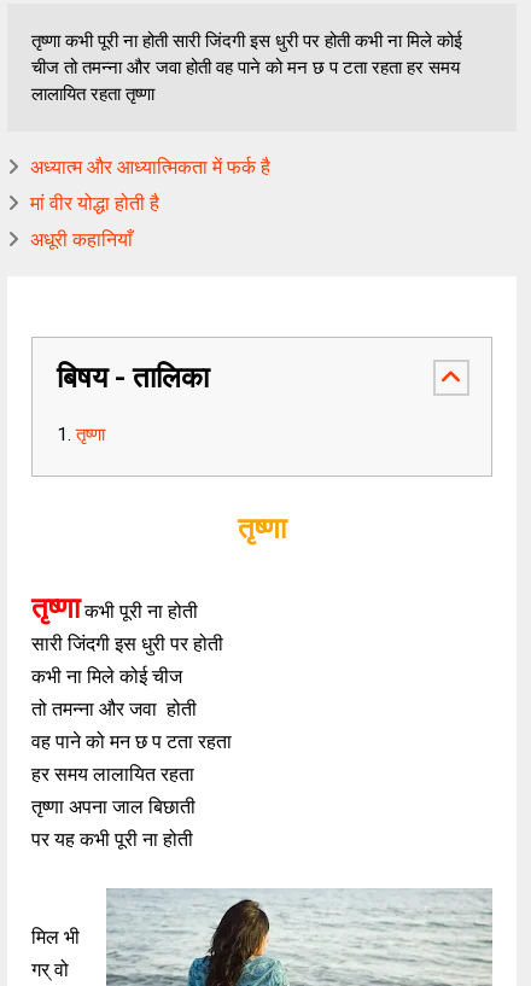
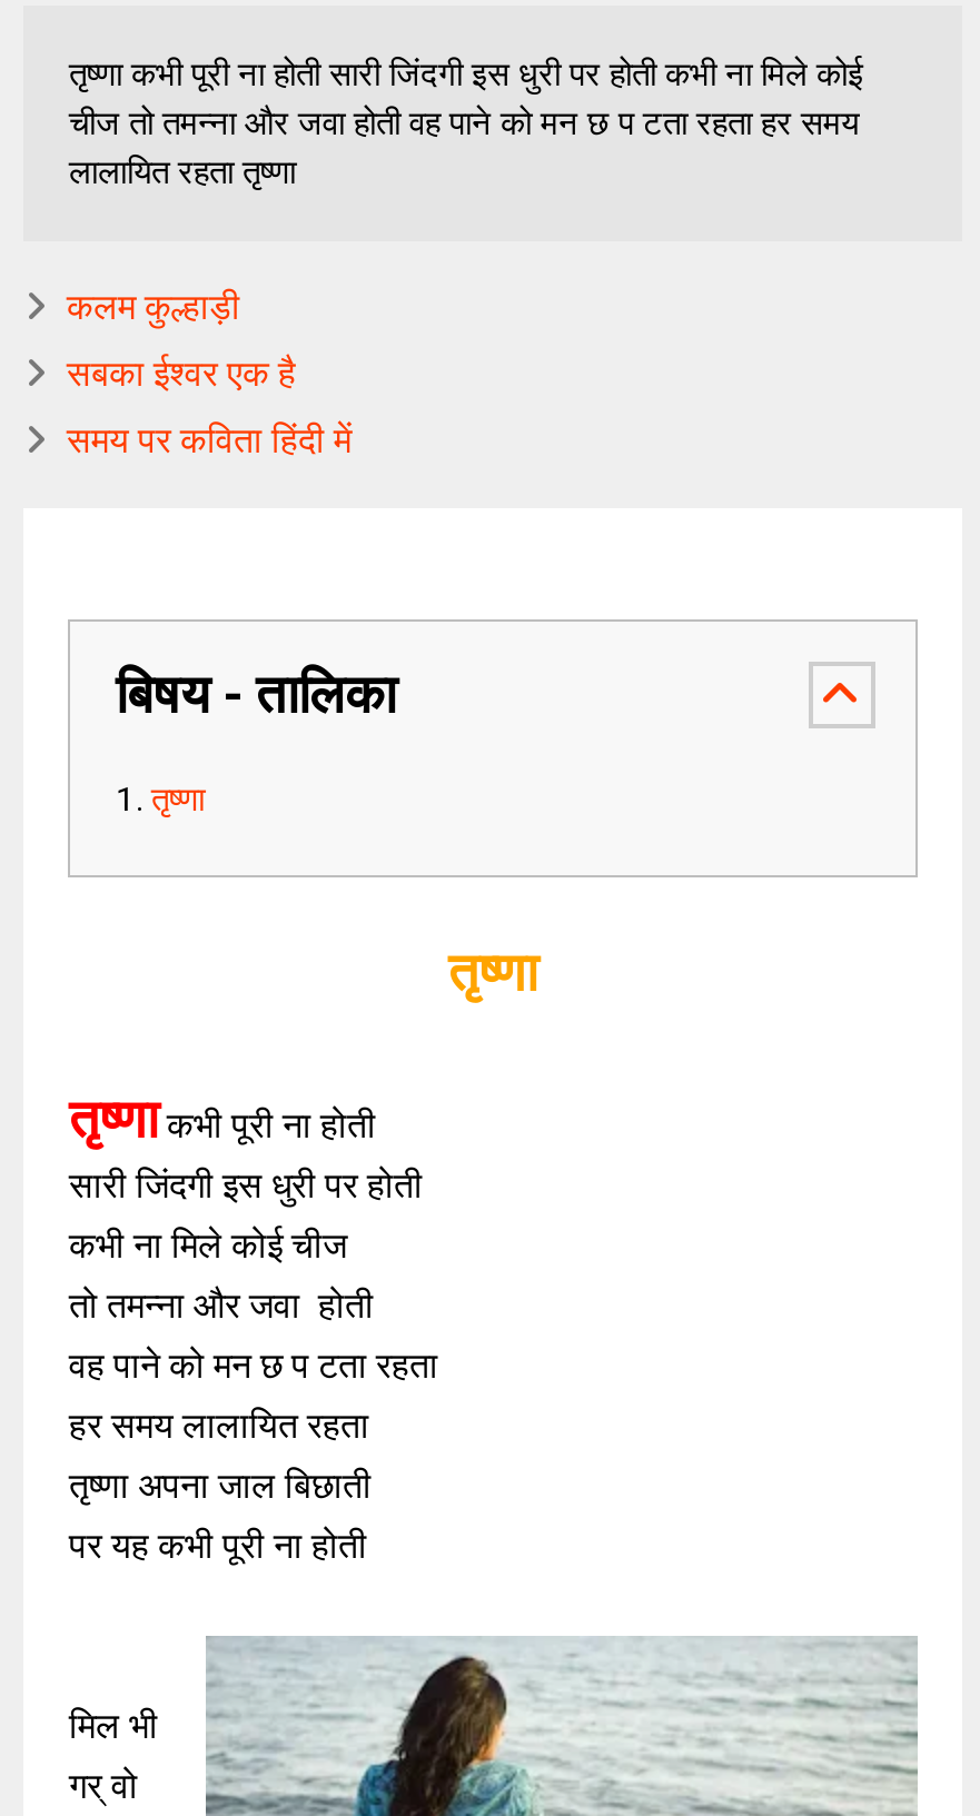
- अध्यात्म और आध्यात्मिकता में फर्क है
+ कलम कुल्हाड़ी

- मां वीर योद्धा होती है
+ सबका ईश्वर एक है

- अधूरी कहानियाँ
+ समय पर कविता हिंदी में
